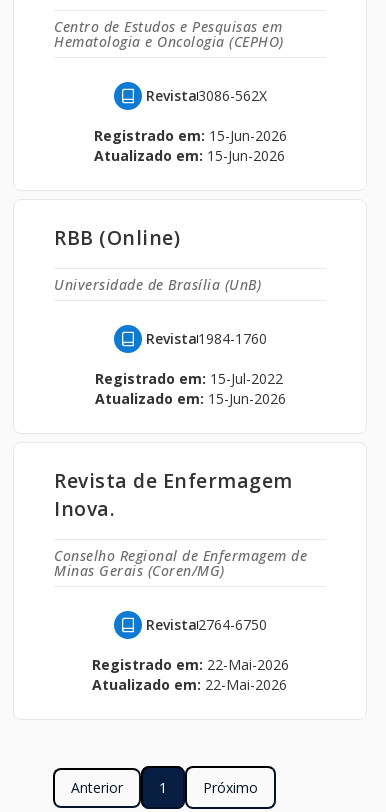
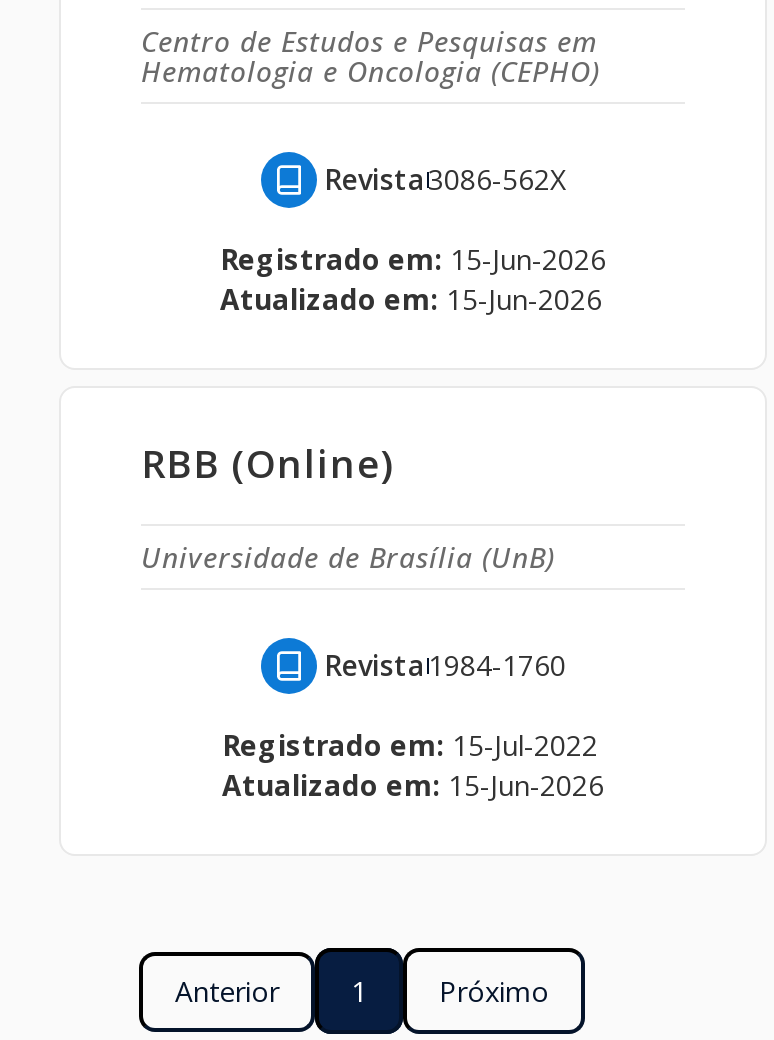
- Revista de Enfermagem
- Inova.
- Conselho Regional de Enfermagem de
- Minas Gerais (Coren/MG)
- Revista2764-6750
- Registrado em: 22-Mai-2026
- Atualizado em: 22-Mai-2026
